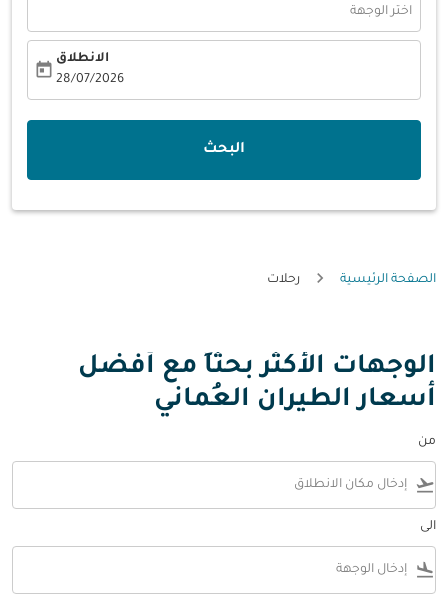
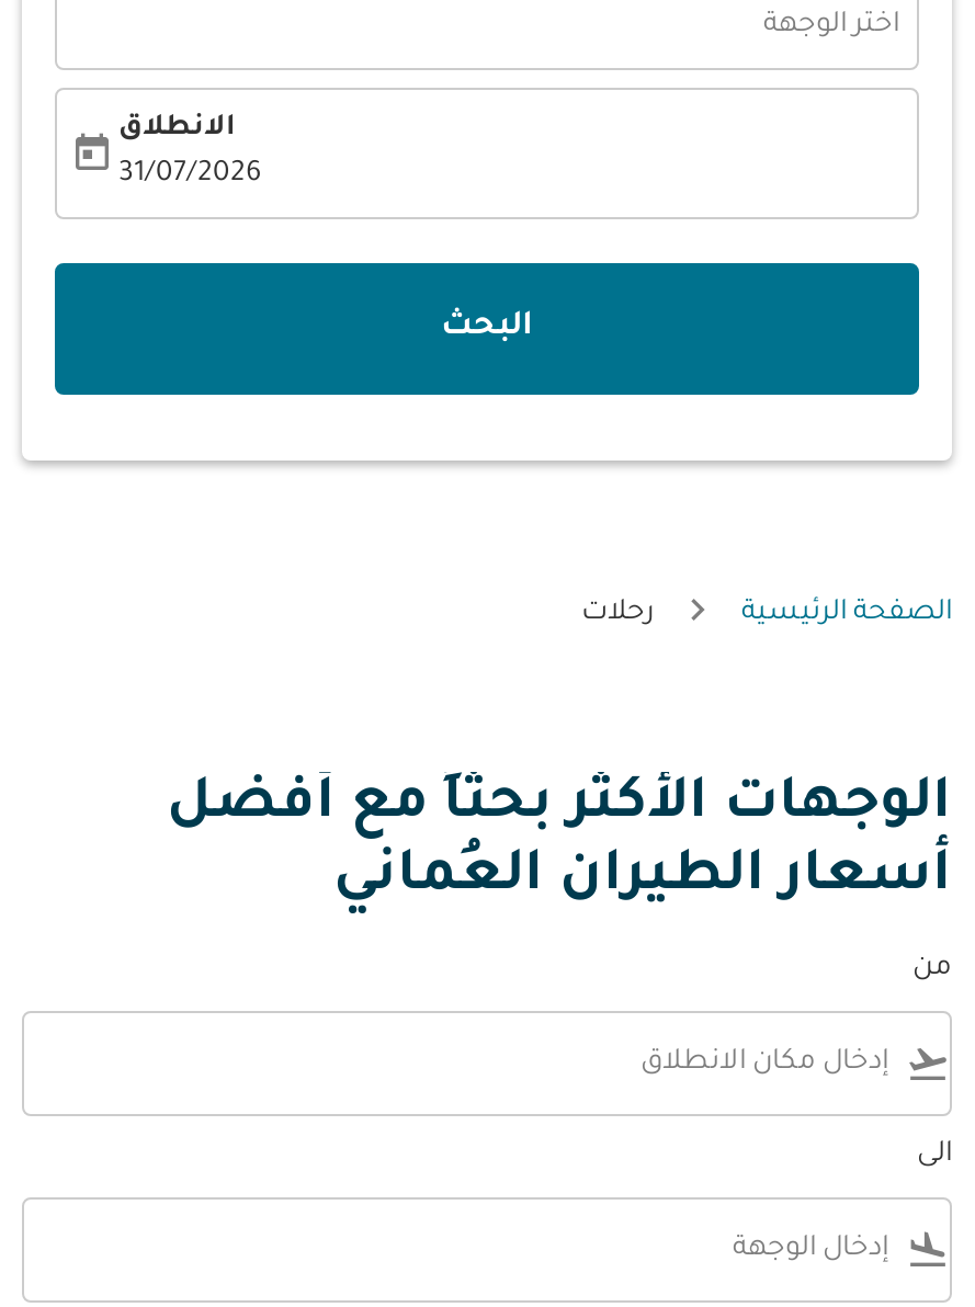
- 28/07/2026
+ 31/07/2026
